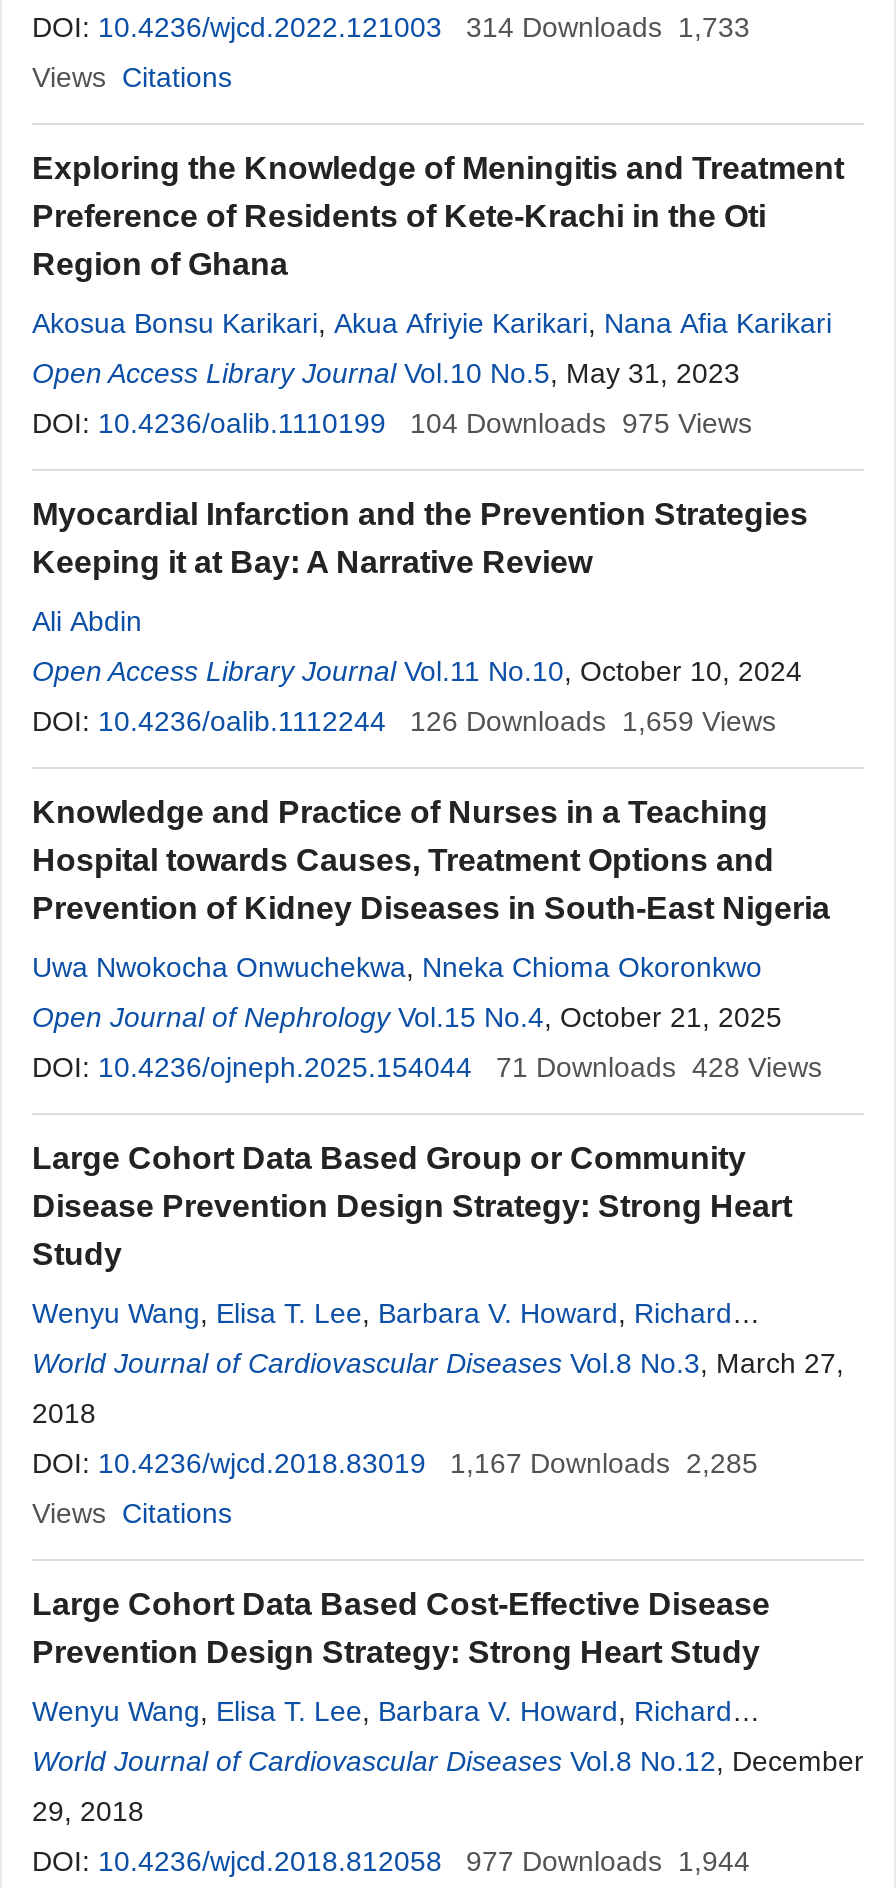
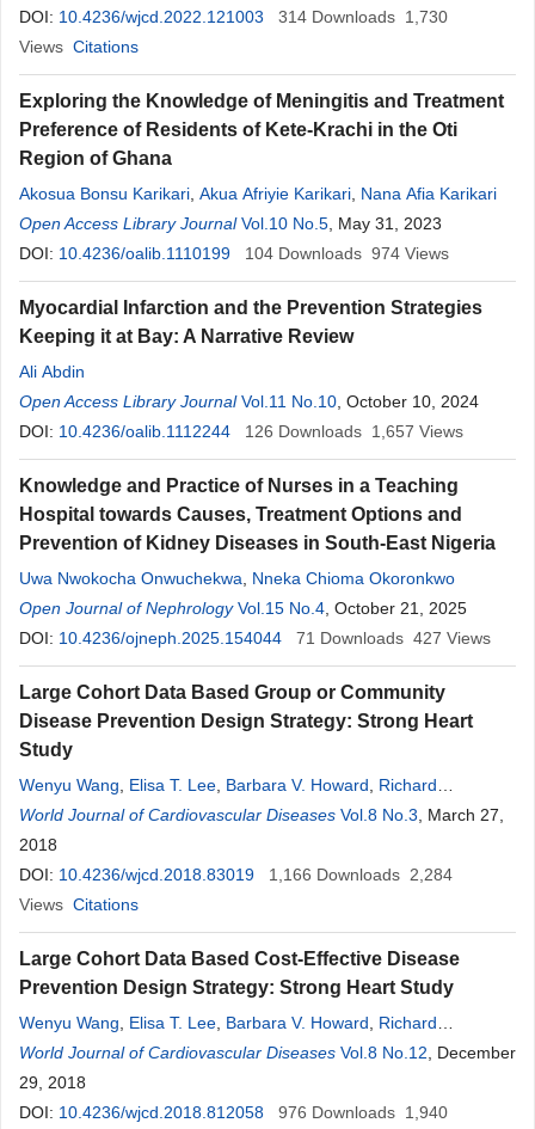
- DOI: 10.4236/wjcd.2022.121003 314 Downloads 1,733
+ DOI: 10.4236/wjcd.2022.121003 314 Downloads 1,730

- 104 Downloads 975 Views
+ 104 Downloads 974 Views

- 126 Downloads 1,659 Views
+ 126 Downloads 1,657 Views

- 71 Downloads 428 Views
+ 71 Downloads 427 Views

- DOI: 10.4236/wjcd.2018.83019 1,167 Downloads 2,285
+ DOI: 10.4236/wjcd.2018.83019 1,166 Downloads 2,284

- DOI: 10.4236/wjcd.2018.812058 977 Downloads 1,944
+ DOI: 10.4236/wjcd.2018.812058 976 Downloads 1,940
